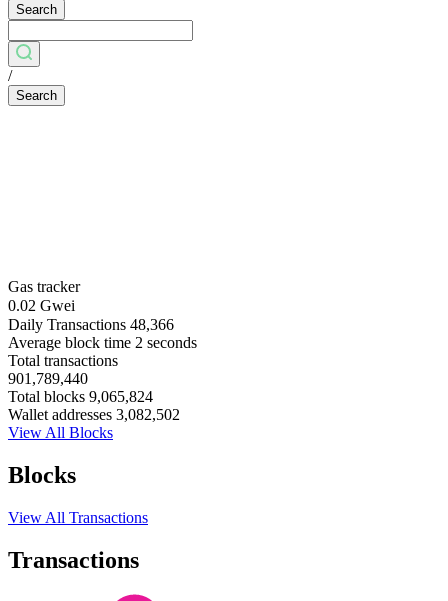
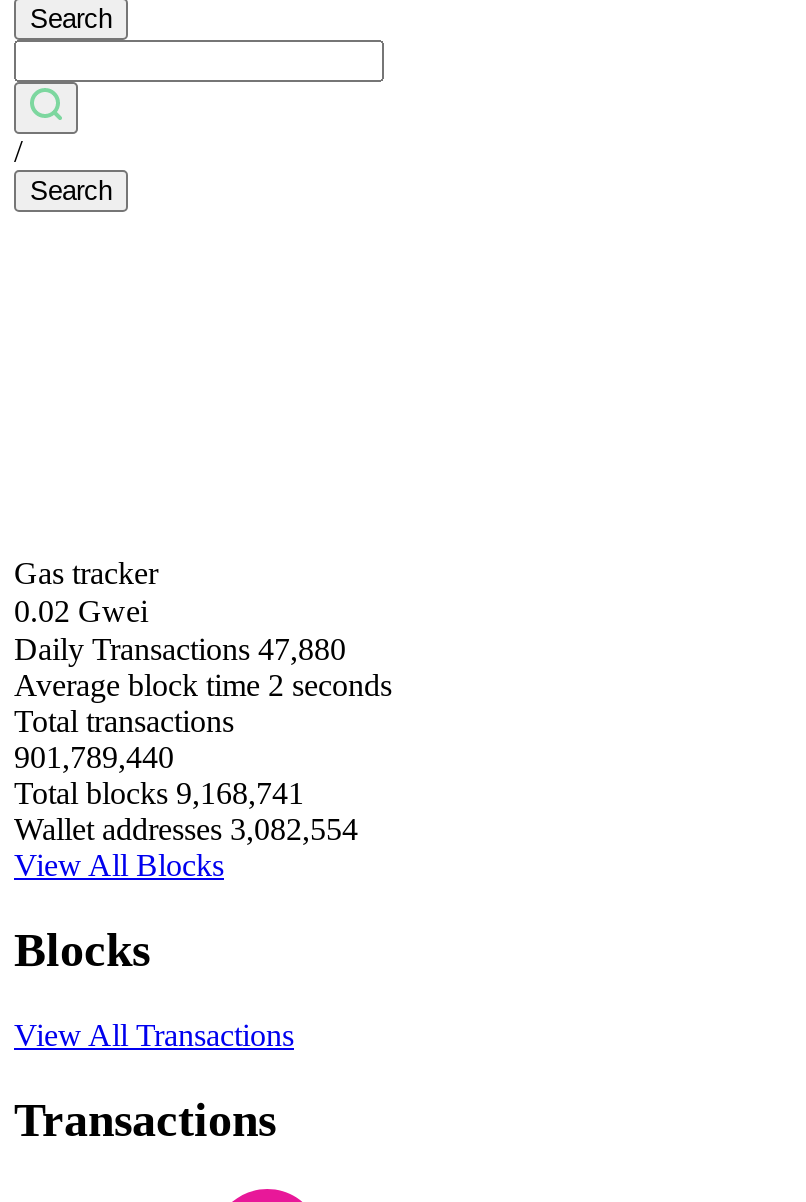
- Daily Transactions 48,366
+ Daily Transactions 47,880

- Total blocks 9,065,824
+ Total blocks 9,168,741

- Wallet addresses 3,082,502
+ Wallet addresses 3,082,554
